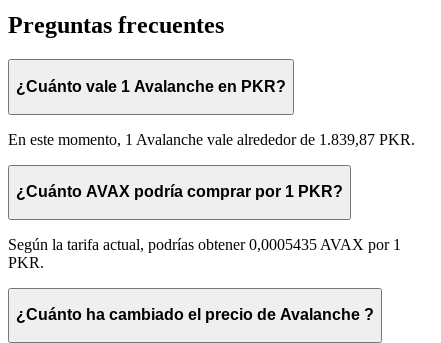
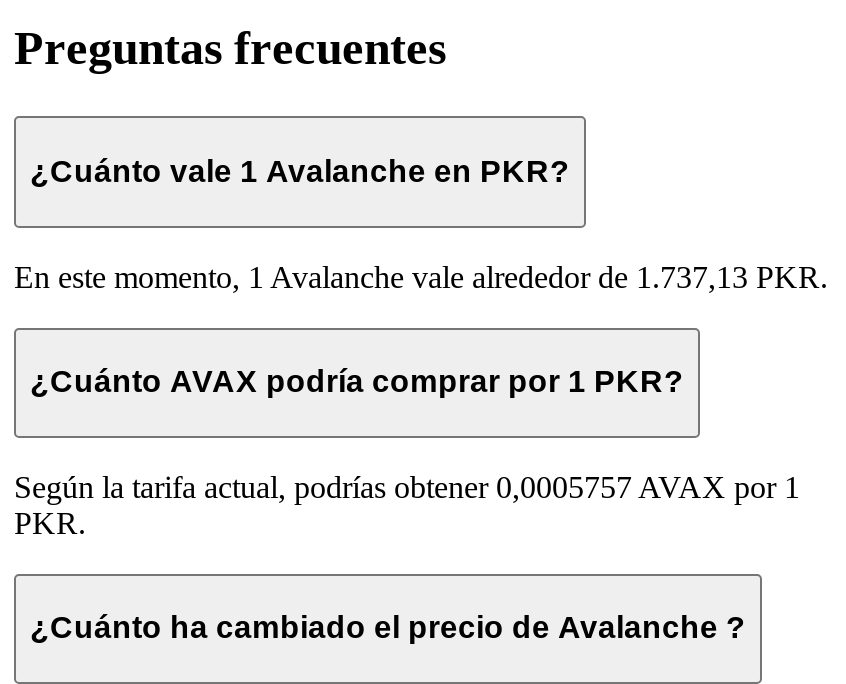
- En este momento, 1 Avalanche vale alrededor de 1.839,87 PKR.
+ En este momento, 1 Avalanche vale alrededor de 1.737,13 PKR.

- Según la tarifa actual, podrías obtener 0,0005435 AVAX por 1
+ Según la tarifa actual, podrías obtener 0,0005757 AVAX por 1
